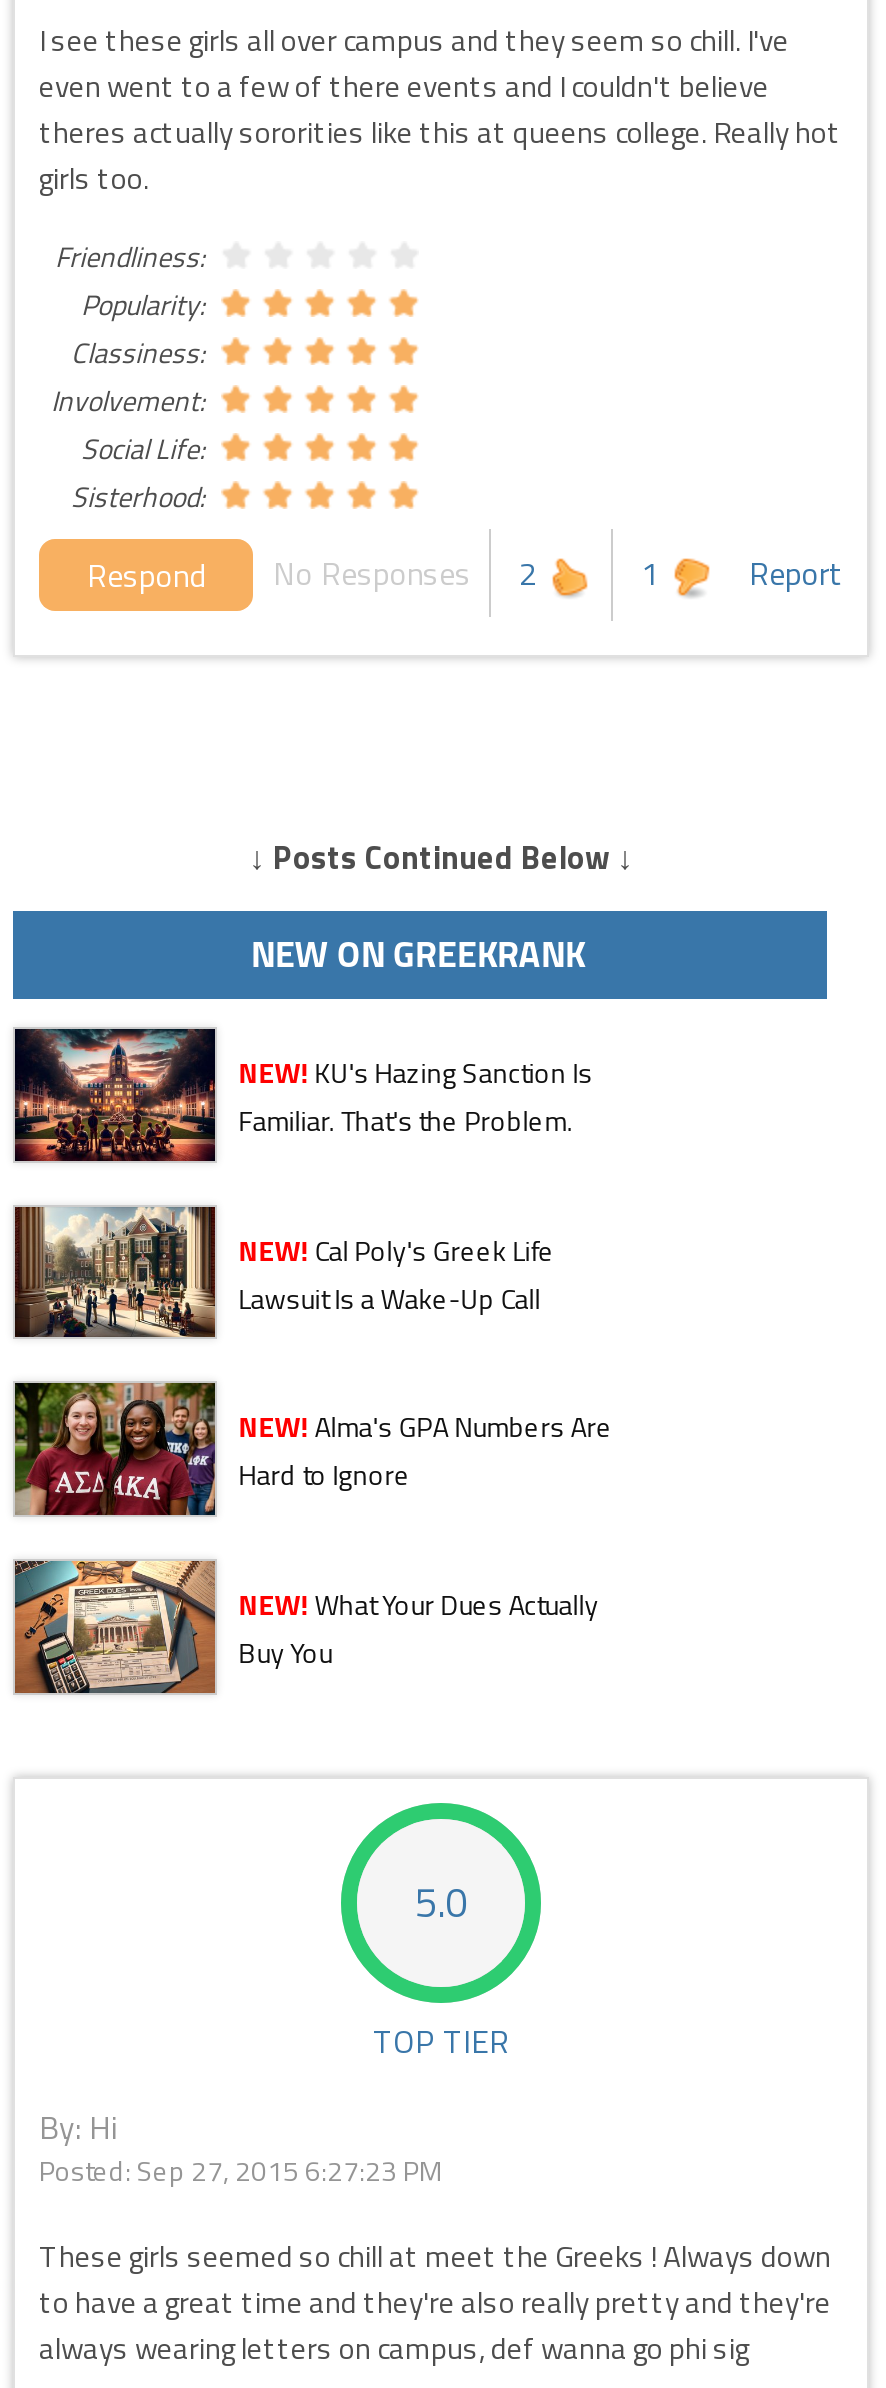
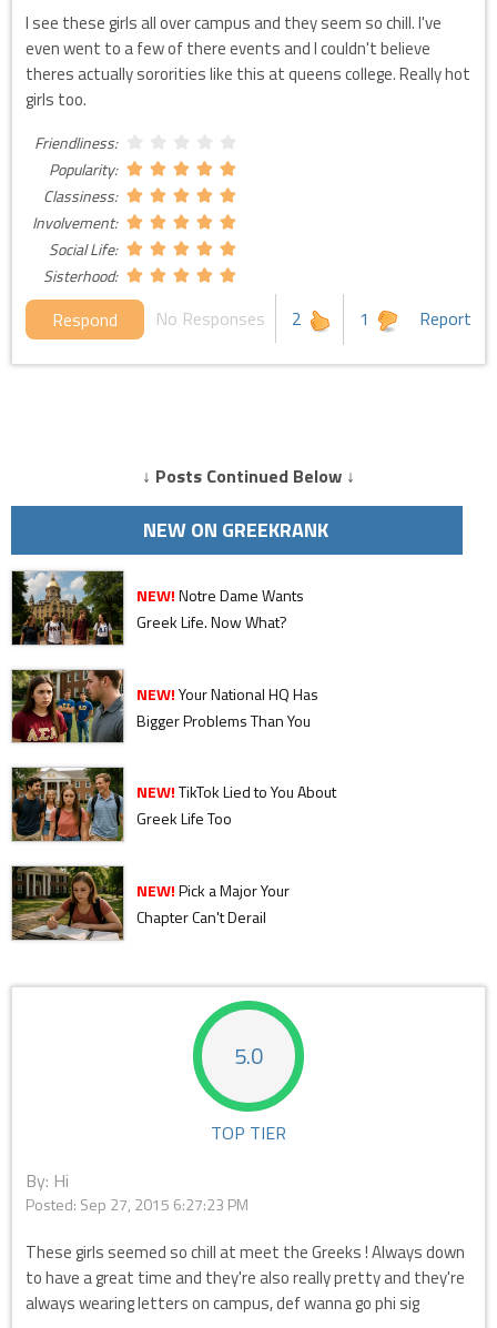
- [image]
- NEW! KU's Hazing Sanction Is
- Familiar. That's the Problem.
+ [image]
+ NEW! Notre Dame Wants
+ Greek Life. Now What?

- [image]
- NEW! Cal Poly's Greek Life
- Lawsuit Is a Wake-Up Call
+ [image]
+ NEW! Your National HQ Has
+ Bigger Problems Than You

- [image]
- NEW! Alma's GPA Numbers Are
- Hard to Ignore
+ [image]
+ NEW! TikTok Lied to You About
+ Greek Life Too

- [image]
- NEW! What Your Dues Actually
- Buy You
+ [image]
+ NEW! Pick a Major Your
+ Chapter Can't Derail
